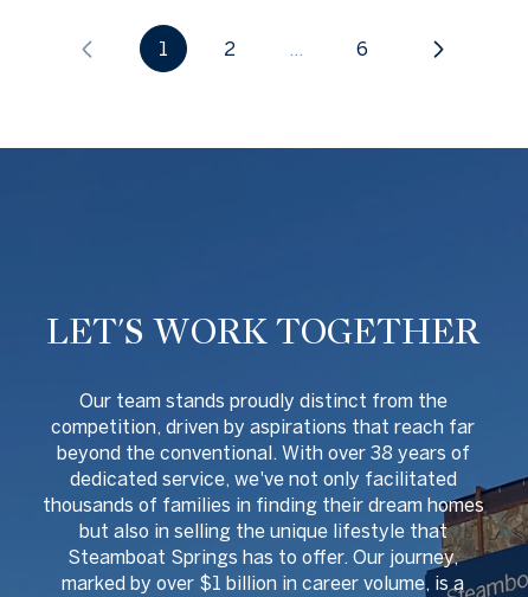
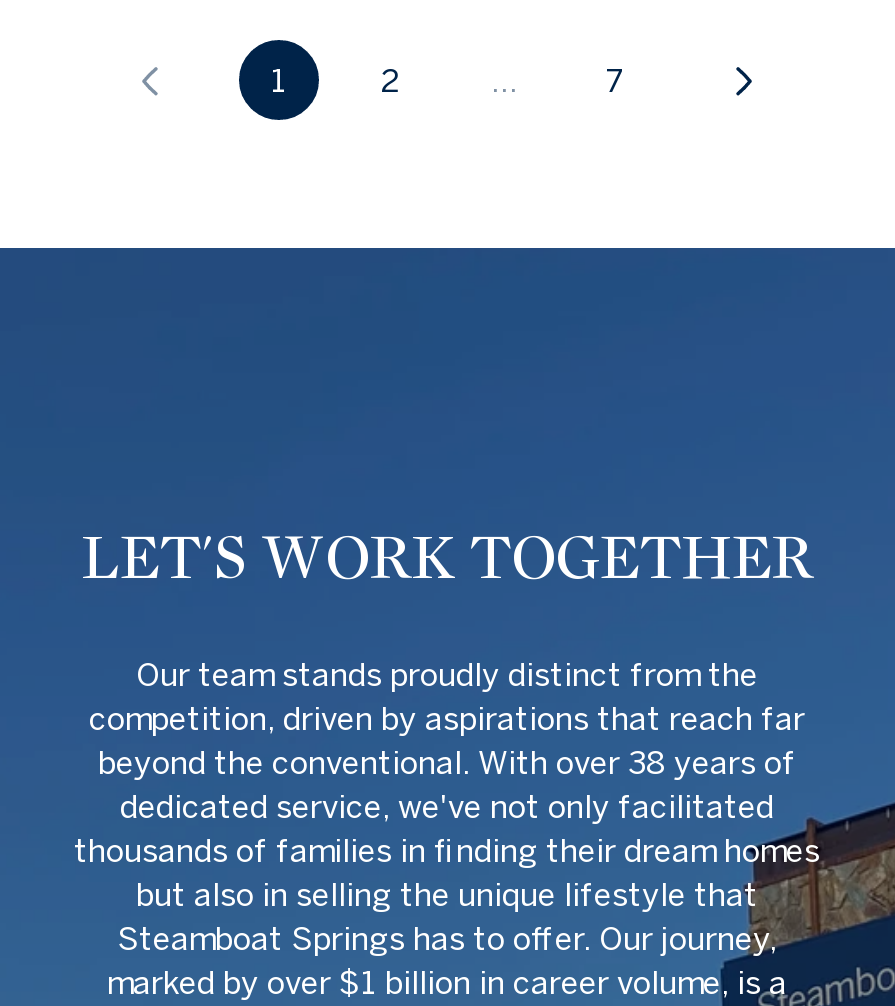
- 6
+ 7
